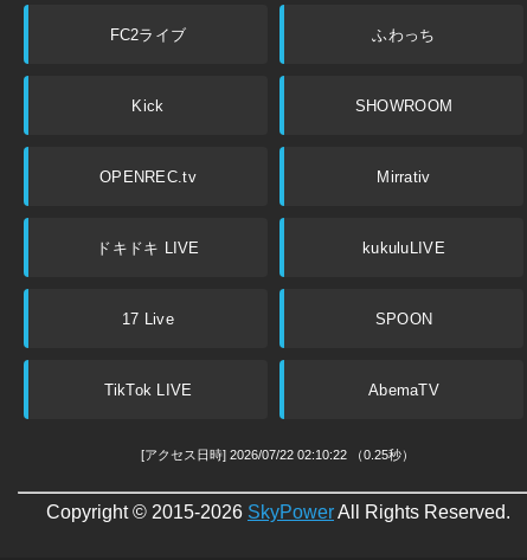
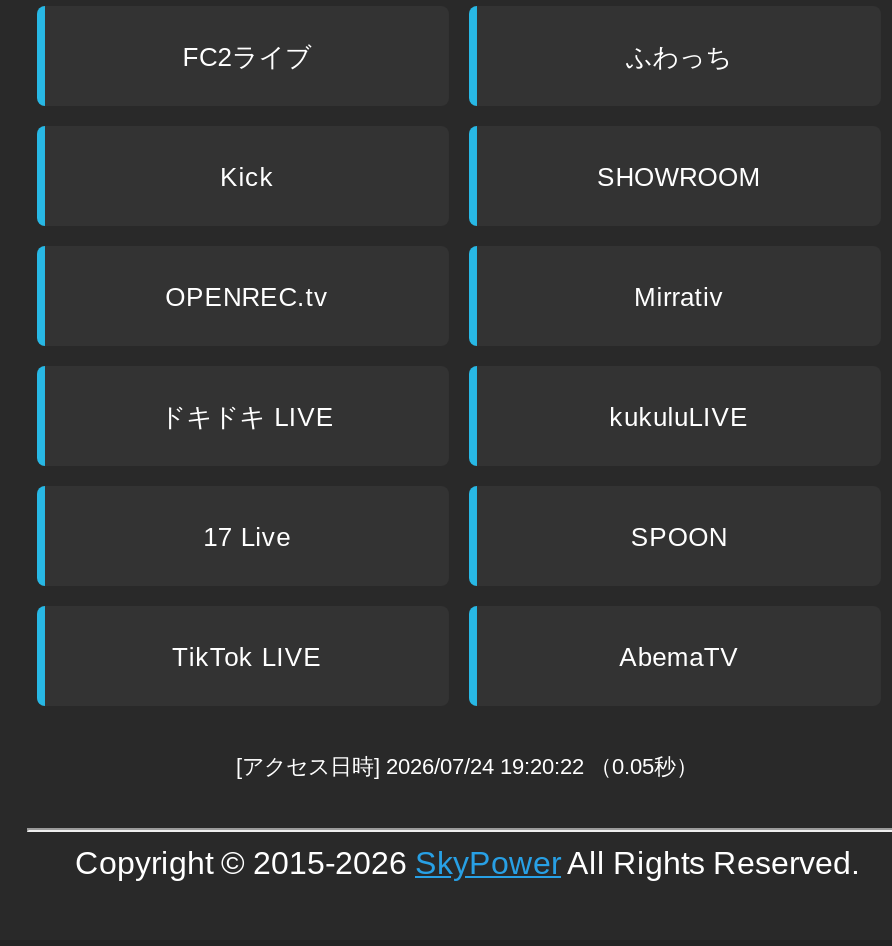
- [アクセス日時] 2026/07/22 02:10:22（0.25秒）
+ [アクセス日時] 2026/07/24 19:20:22（0.05秒）
